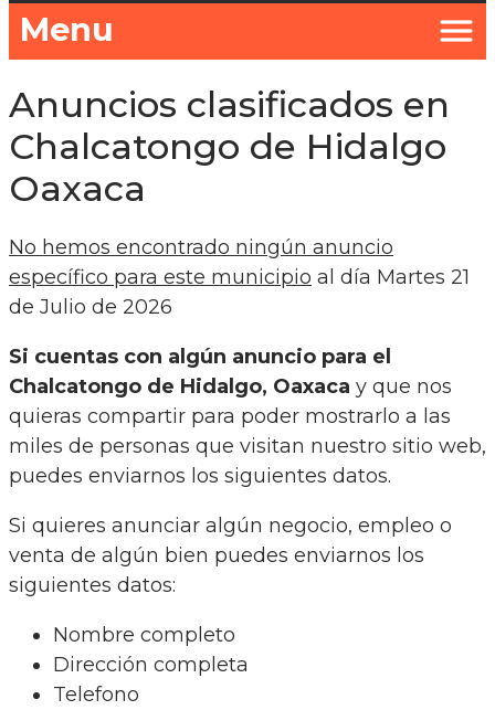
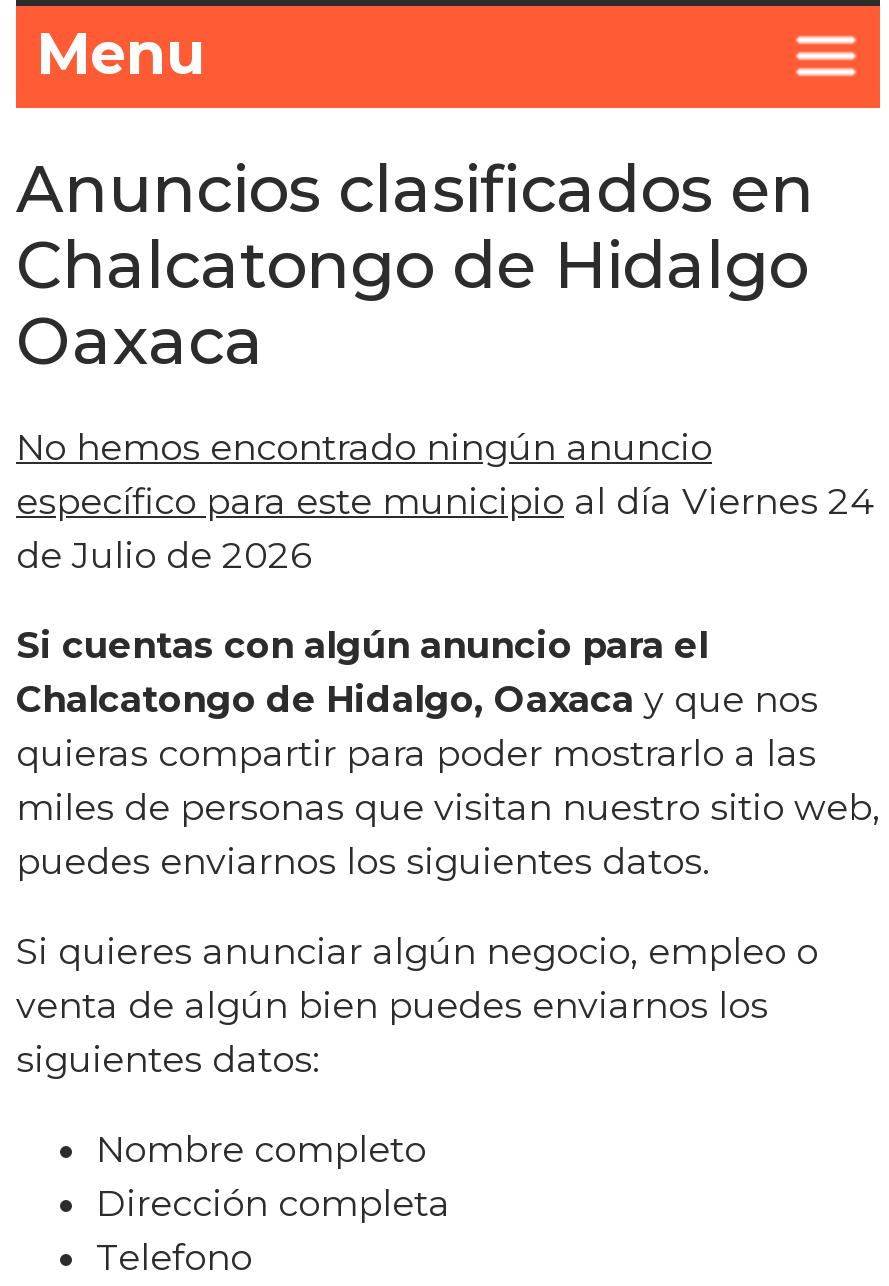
- específico para este municipio al día Martes 21
+ específico para este municipio al día Viernes 24
